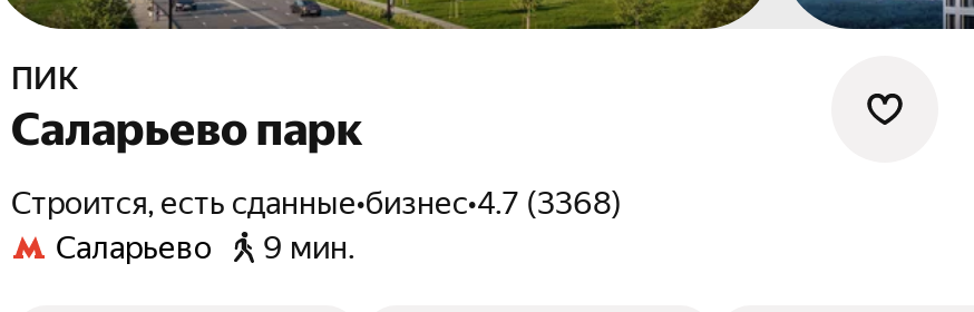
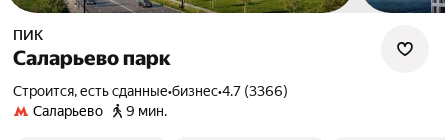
- Строится, есть сданные•бизнес•4.7 (3368)
+ Строится, есть сданные•бизнес•4.7 (3366)
